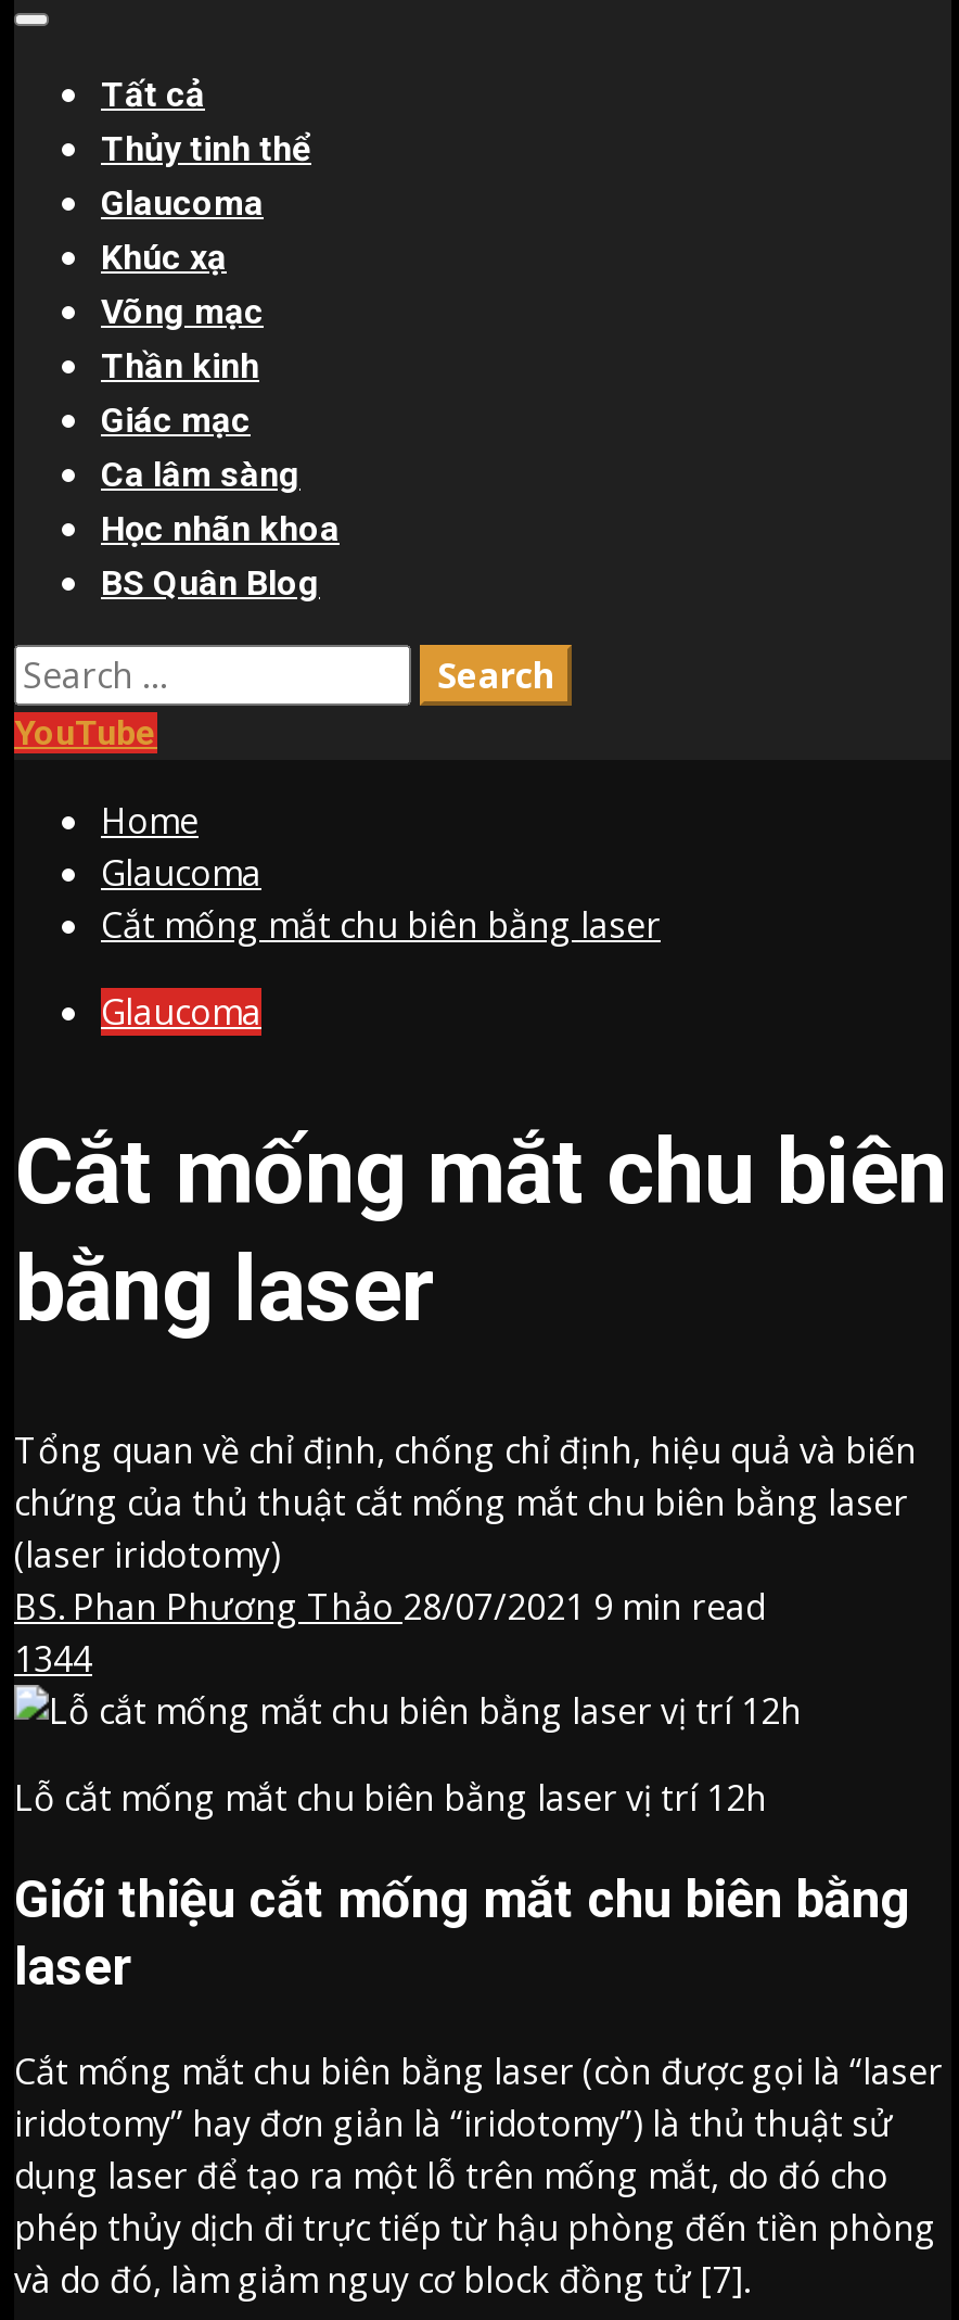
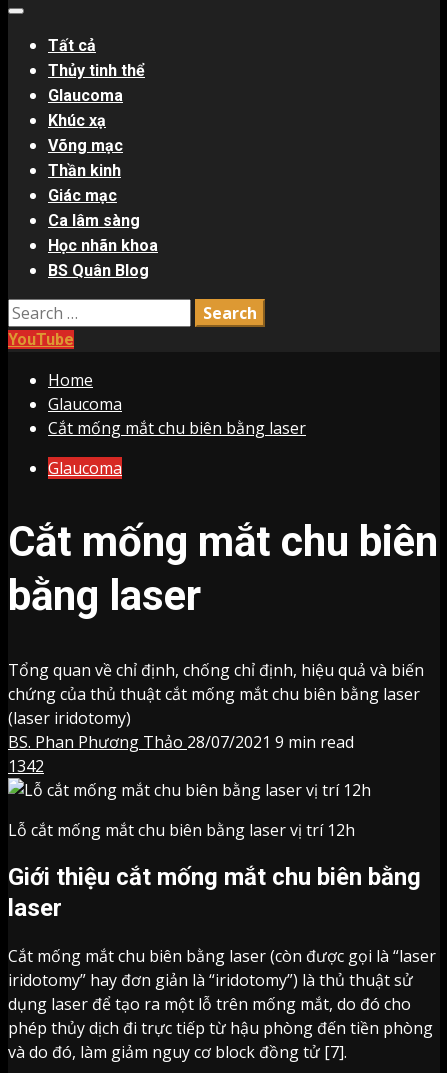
- 1344
+ 1342
